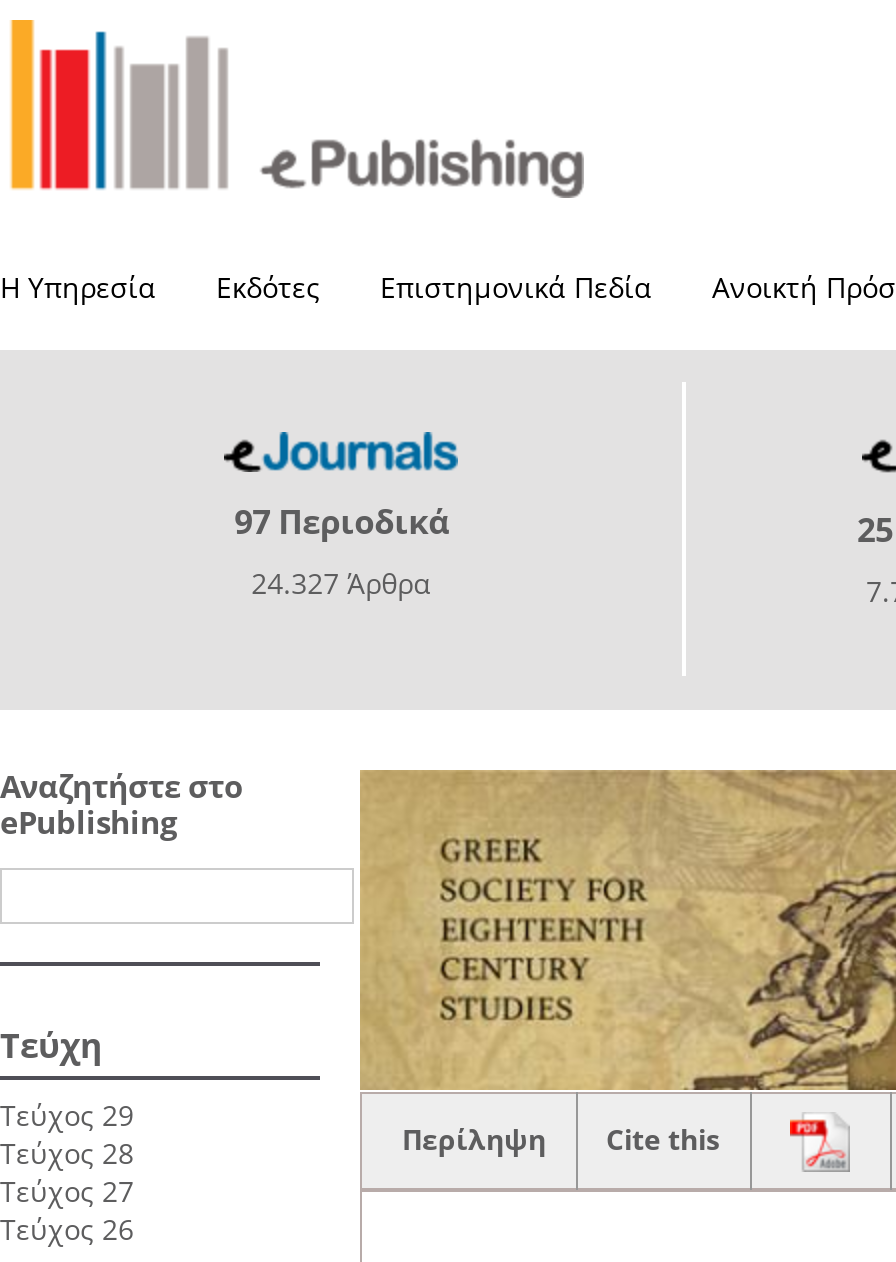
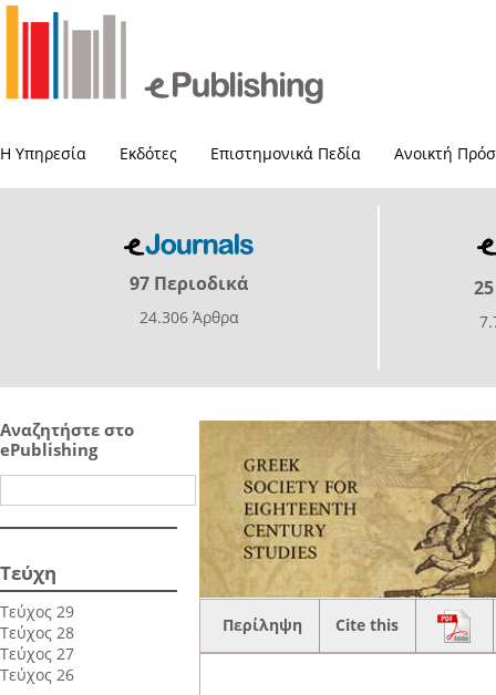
- 24.327 Άρθρα
+ 24.306 Άρθρα
